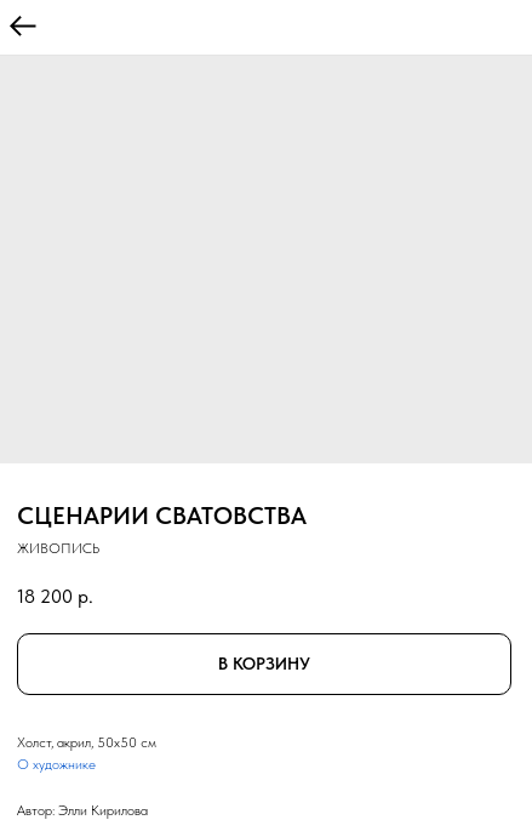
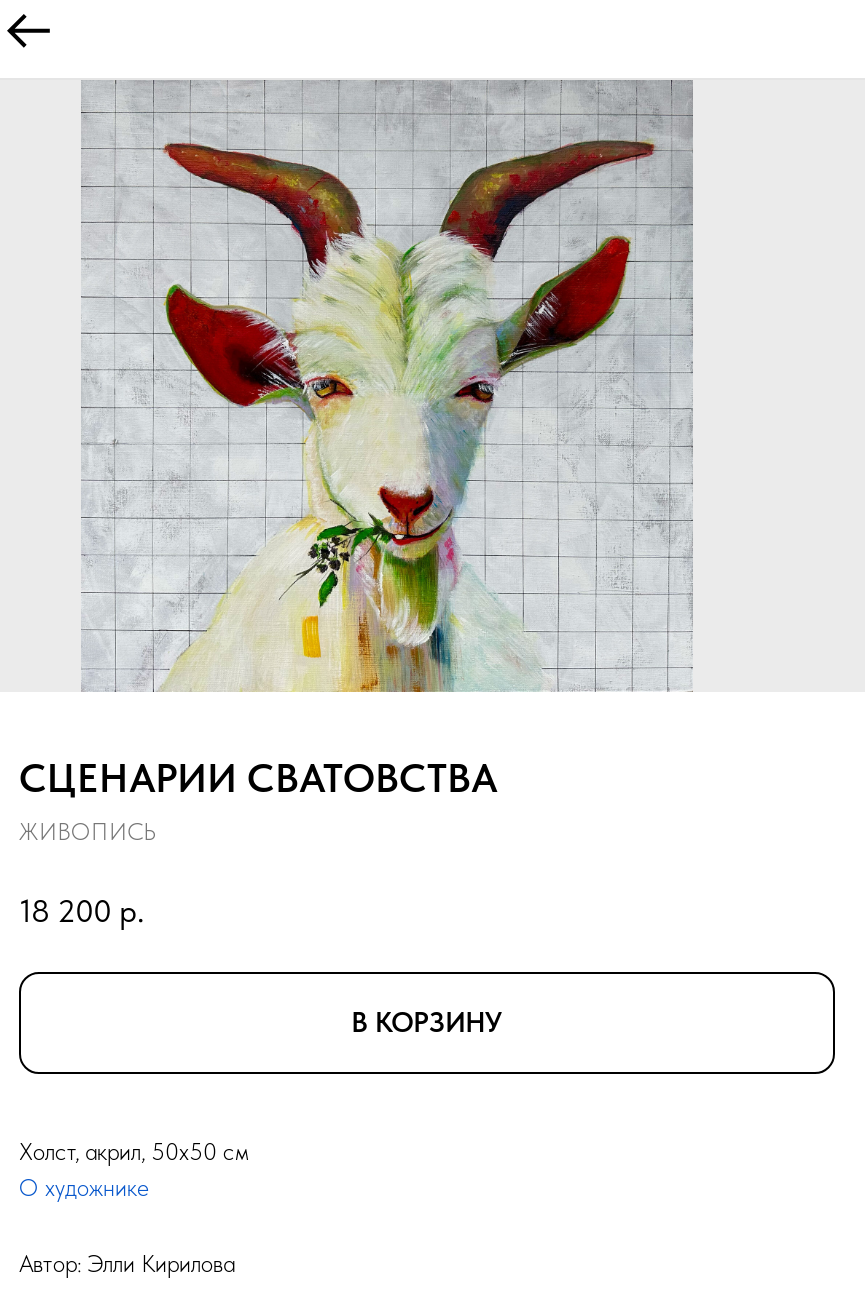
+ [image]
